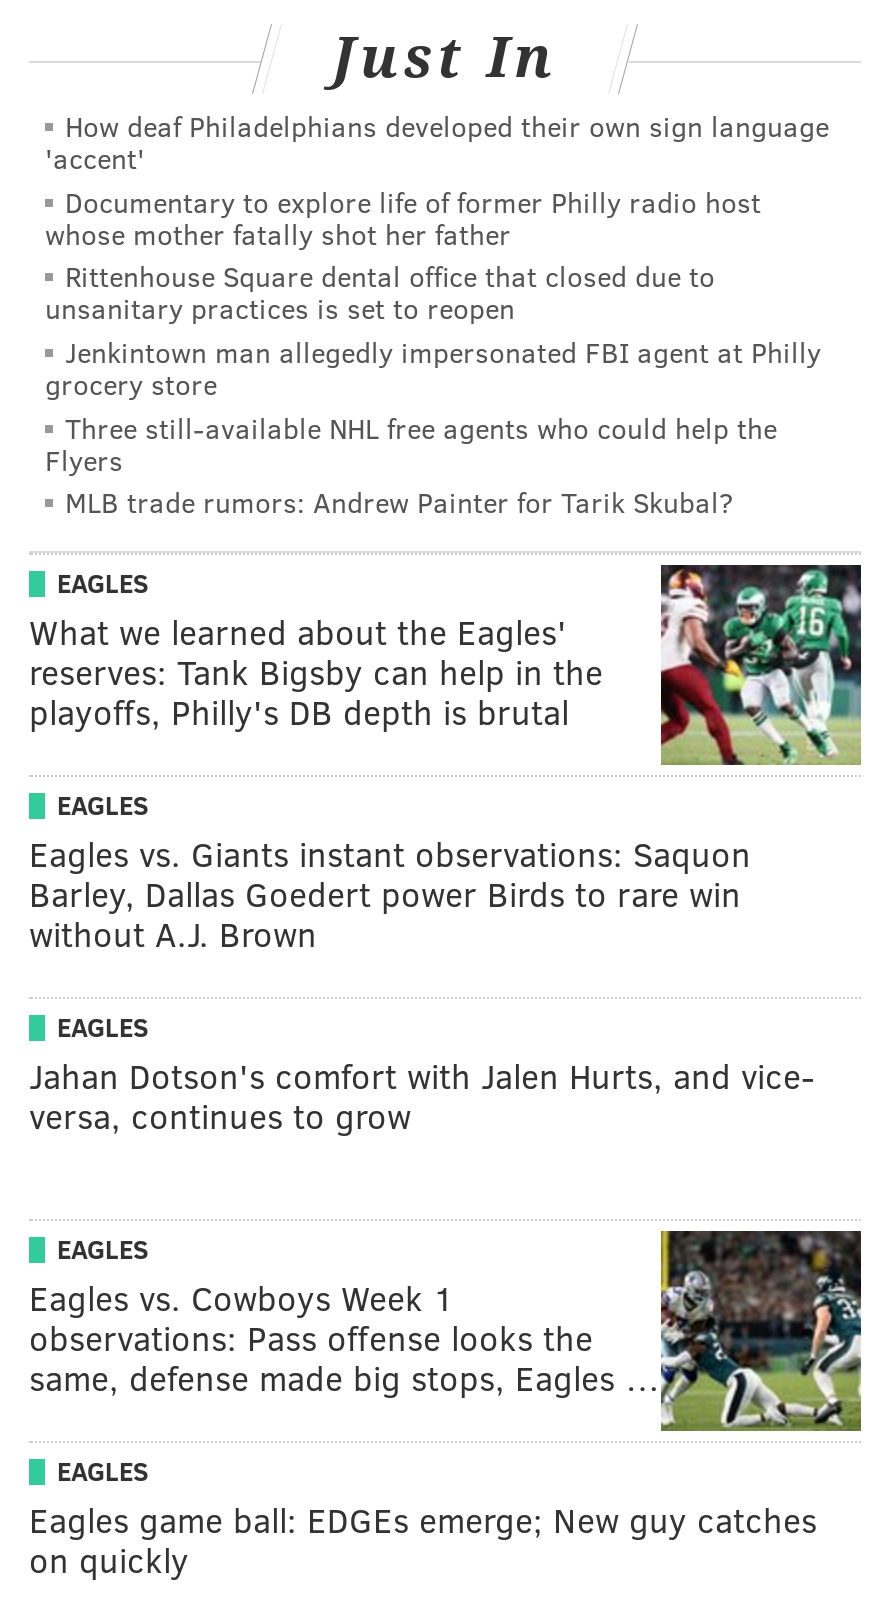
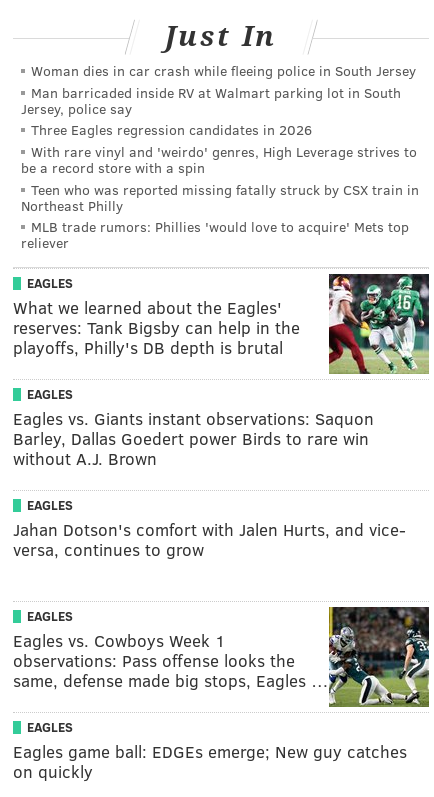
- How deaf Philadelphians developed their own sign language
- 'accent'
- Documentary to explore life of former Philly radio host
- whose mother fatally shot her father
- Rittenhouse Square dental office that closed due to
- unsanitary practices is set to reopen
- Jenkintown man allegedly impersonated FBI agent at Philly
- grocery store
- Three still-available NHL free agents who could help the
- Flyers
- MLB trade rumors: Andrew Painter for Tarik Skubal?
+ Woman dies in car crash while fleeing police in South Jersey
+ Man barricaded inside RV at Walmart parking lot in South
+ Jersey, police say
+ Three Eagles regression candidates in 2026
+ With rare vinyl and 'weirdo' genres, High Leverage strives to
+ be a record store with a spin
+ Teen who was reported missing fatally struck by CSX train in
+ Northeast Philly
+ MLB trade rumors: Phillies 'would love to acquire' Mets top
+ reliever
